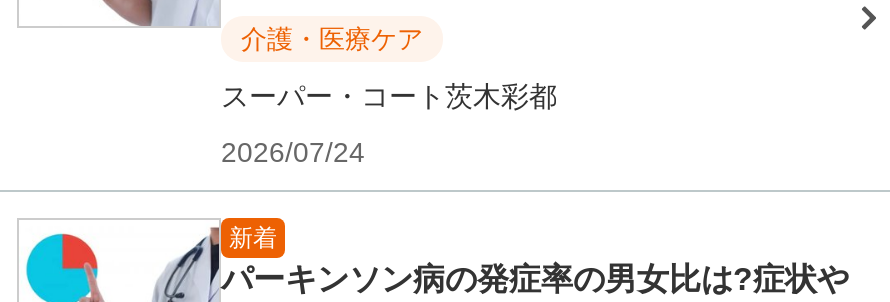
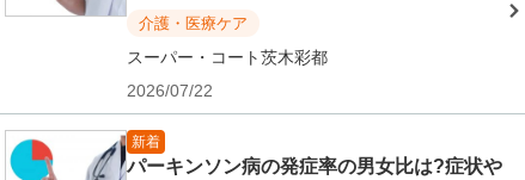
- 2026/07/24
+ 2026/07/22
